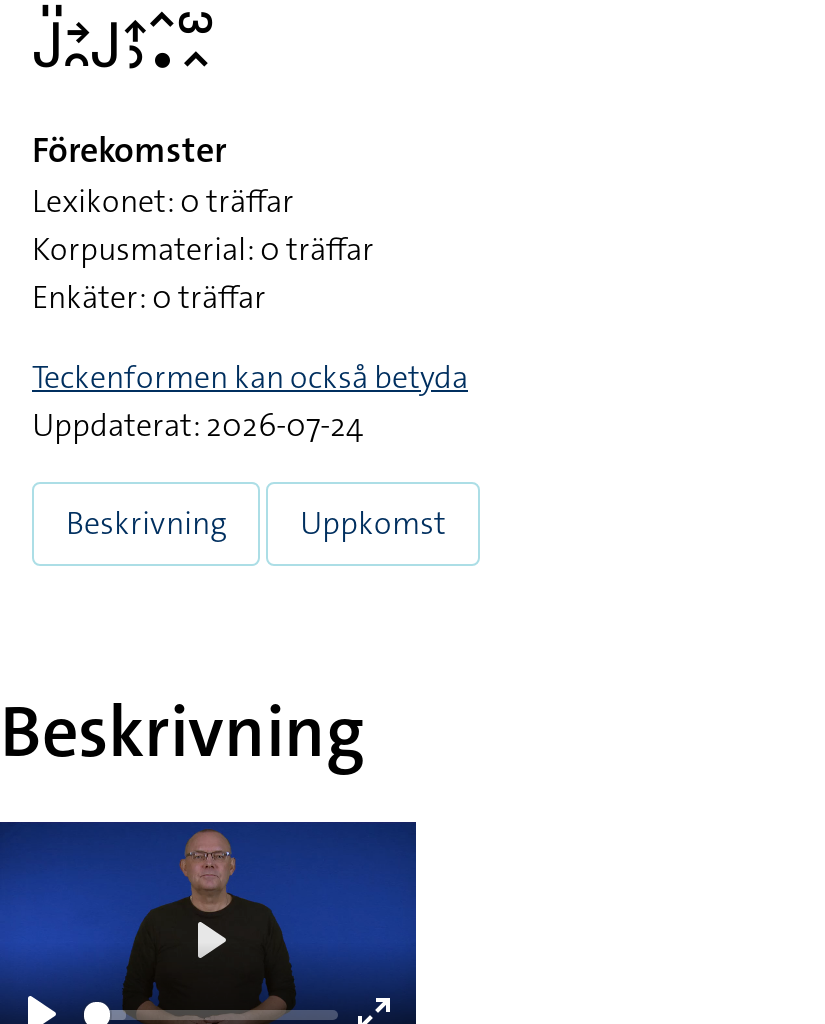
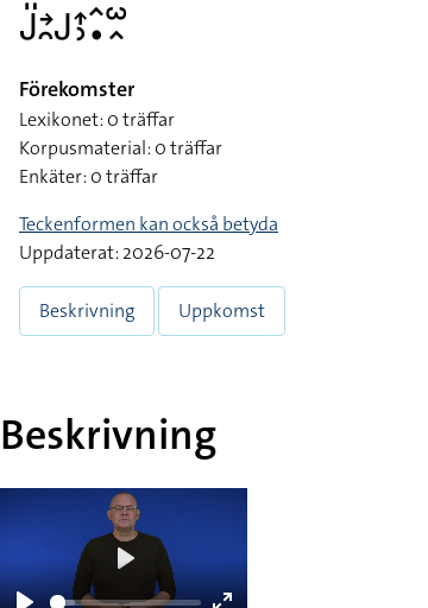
- Uppdaterat: 2026-07-24
+ Uppdaterat: 2026-07-22
